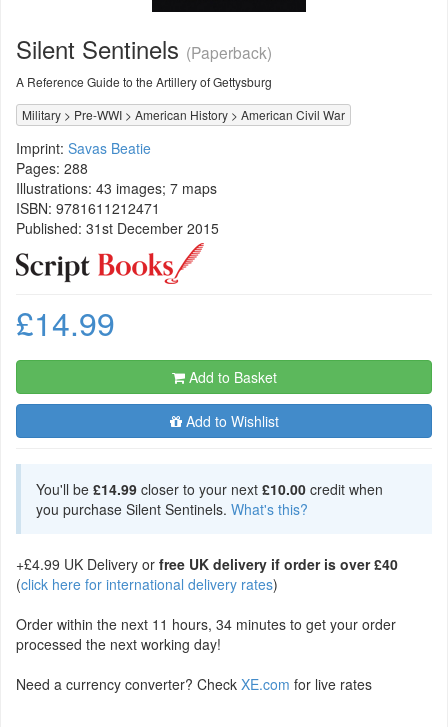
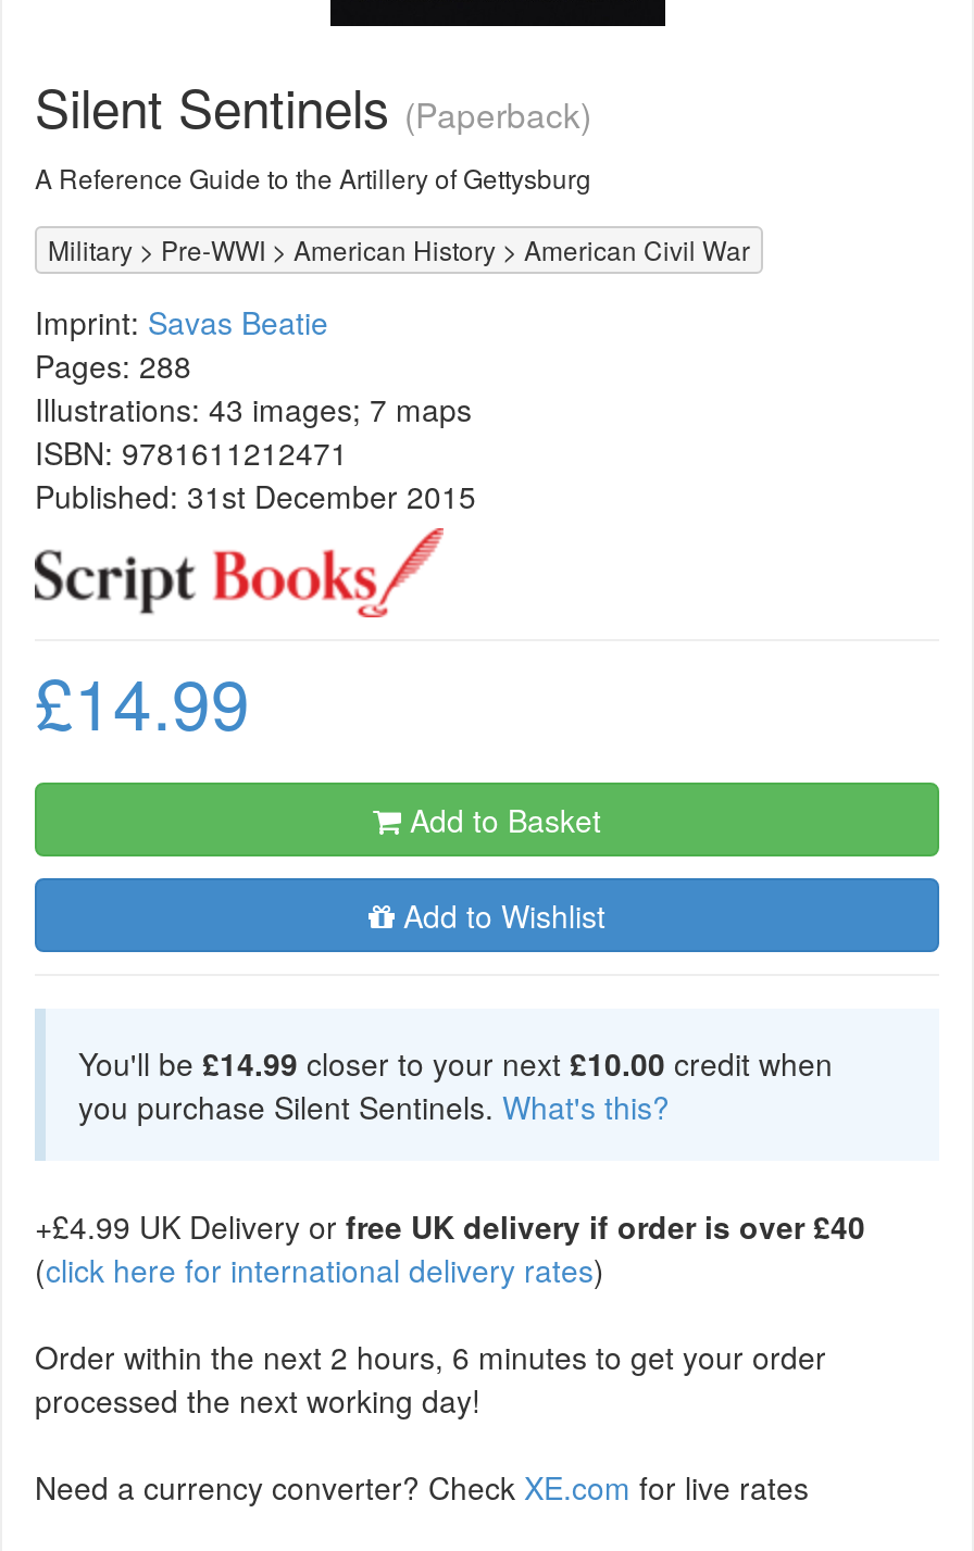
- Order within the next 11 hours, 34 minutes to get your order
+ Order within the next 2 hours, 6 minutes to get your order
